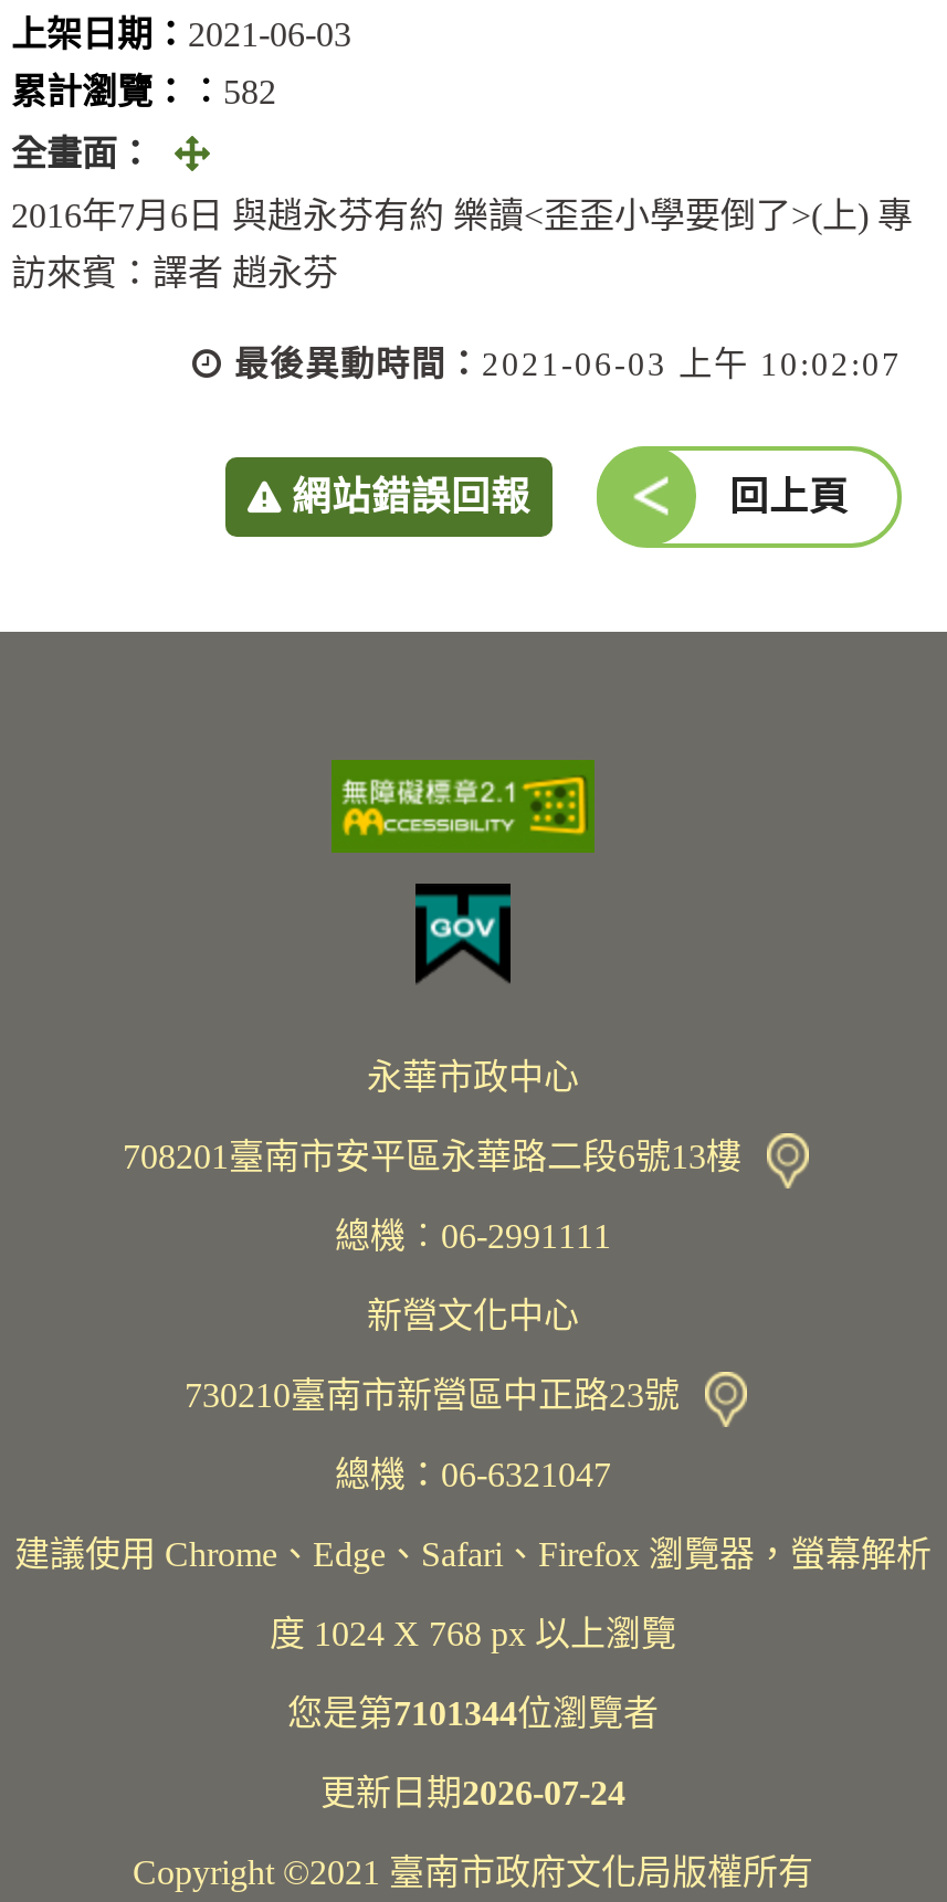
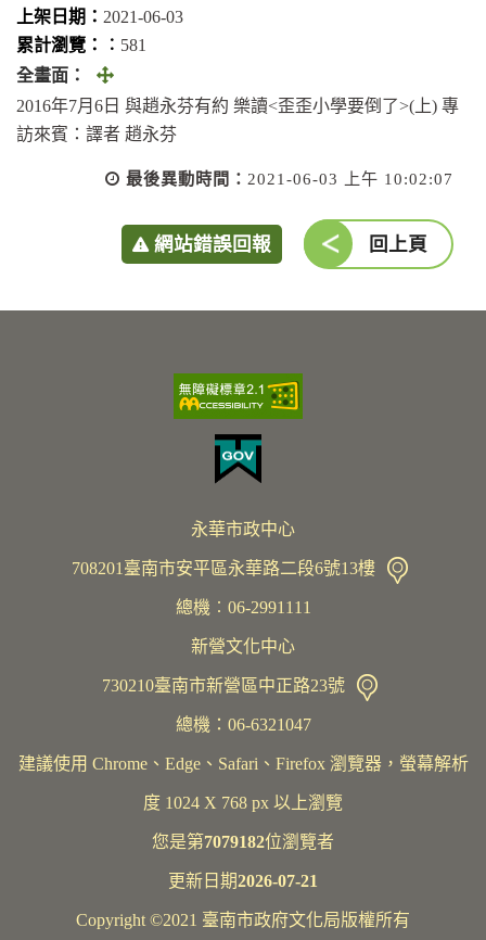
- 累計瀏覽：︰ 582
+ 累計瀏覽：︰ 581

- 您是第7101344位瀏覽者
+ 您是第7079182位瀏覽者

- 更新日期2026-07-24
+ 更新日期2026-07-21
